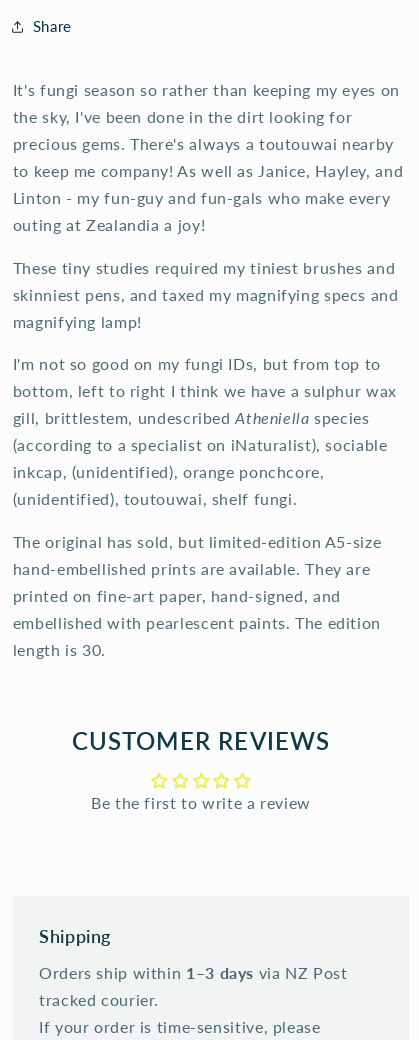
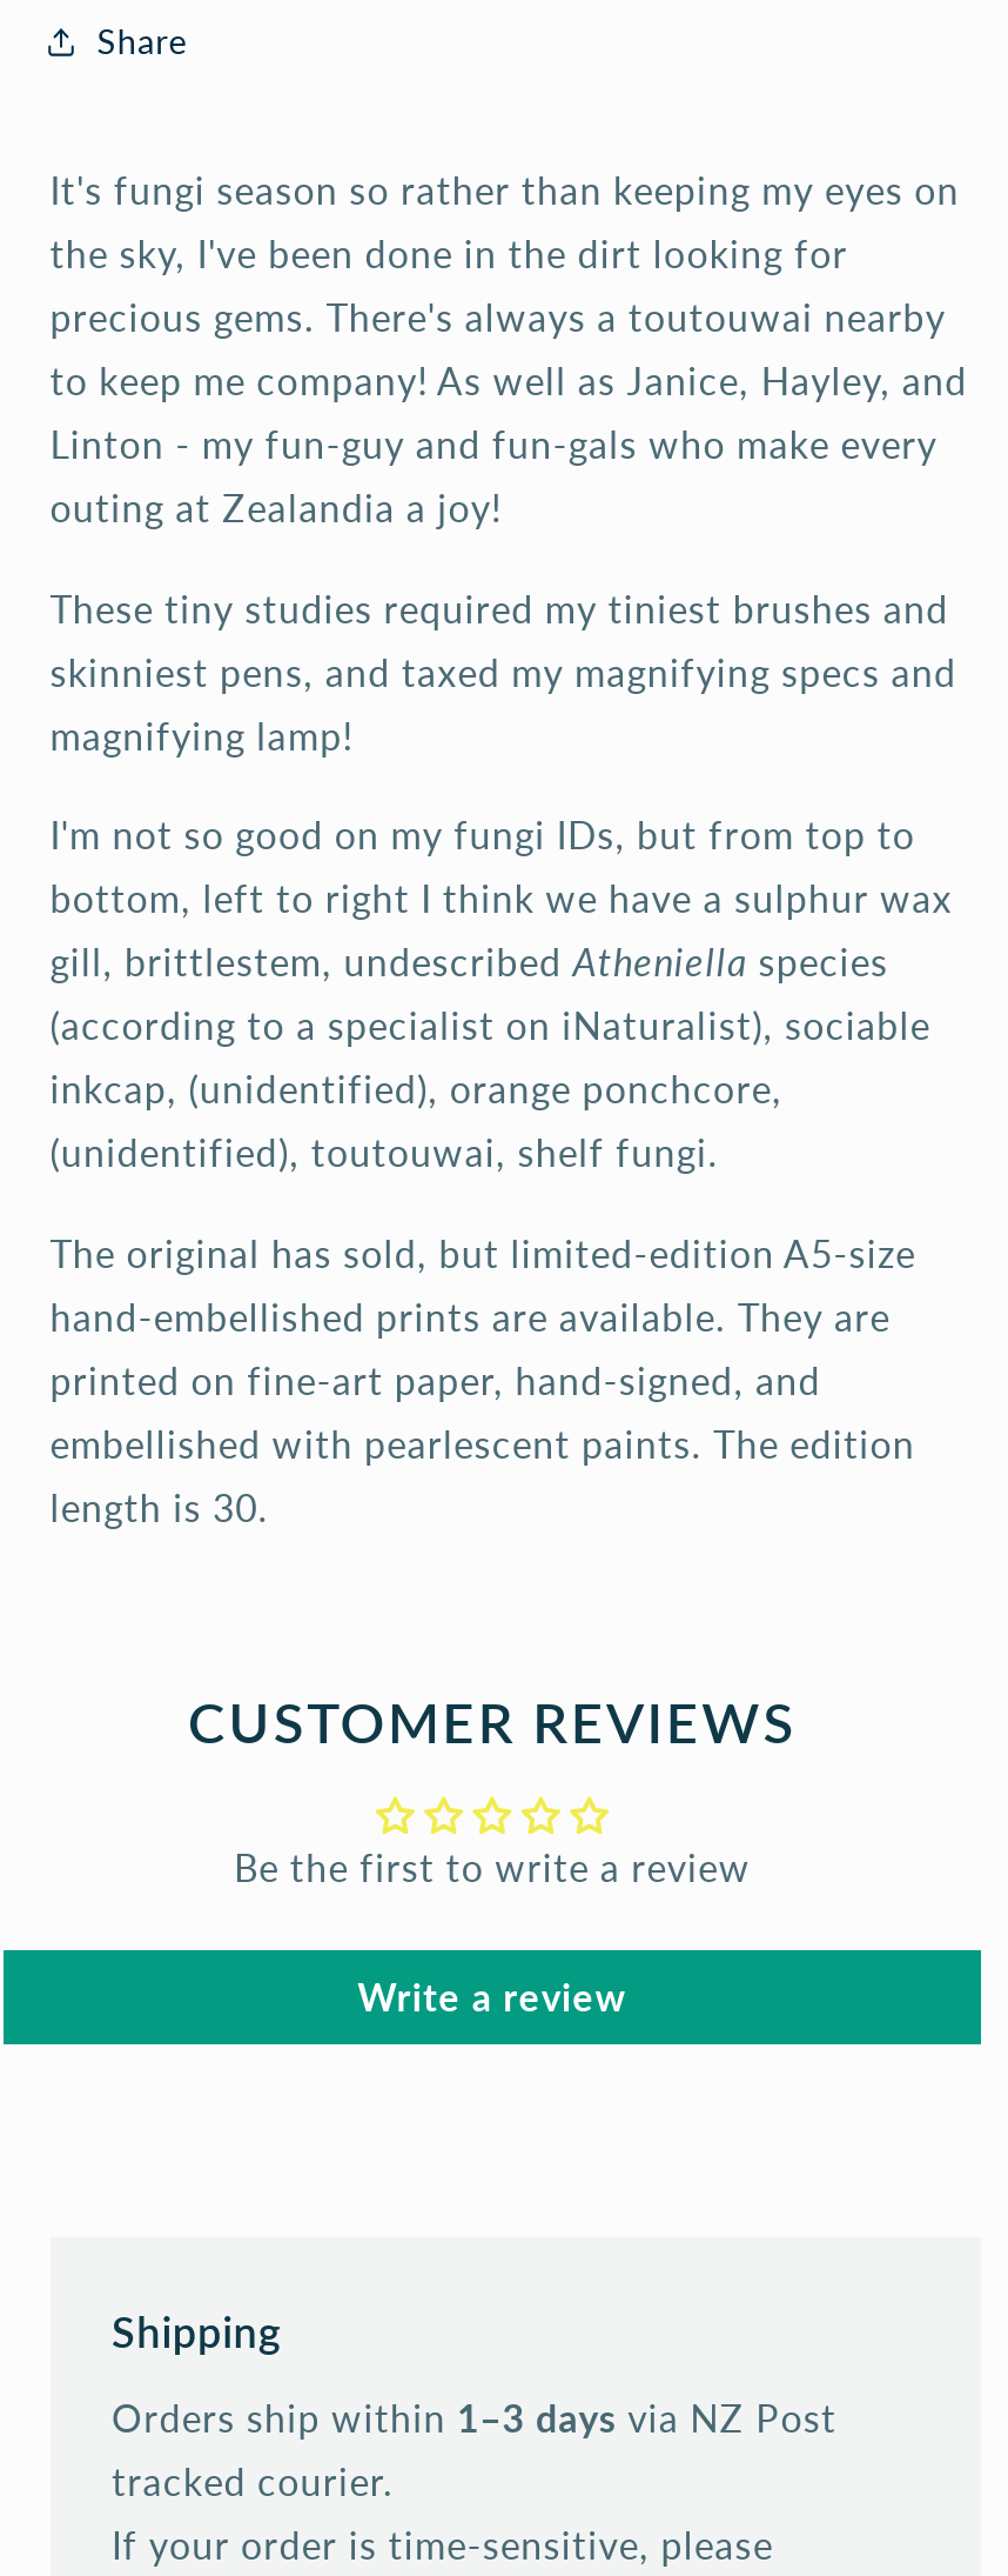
+ Write a review
